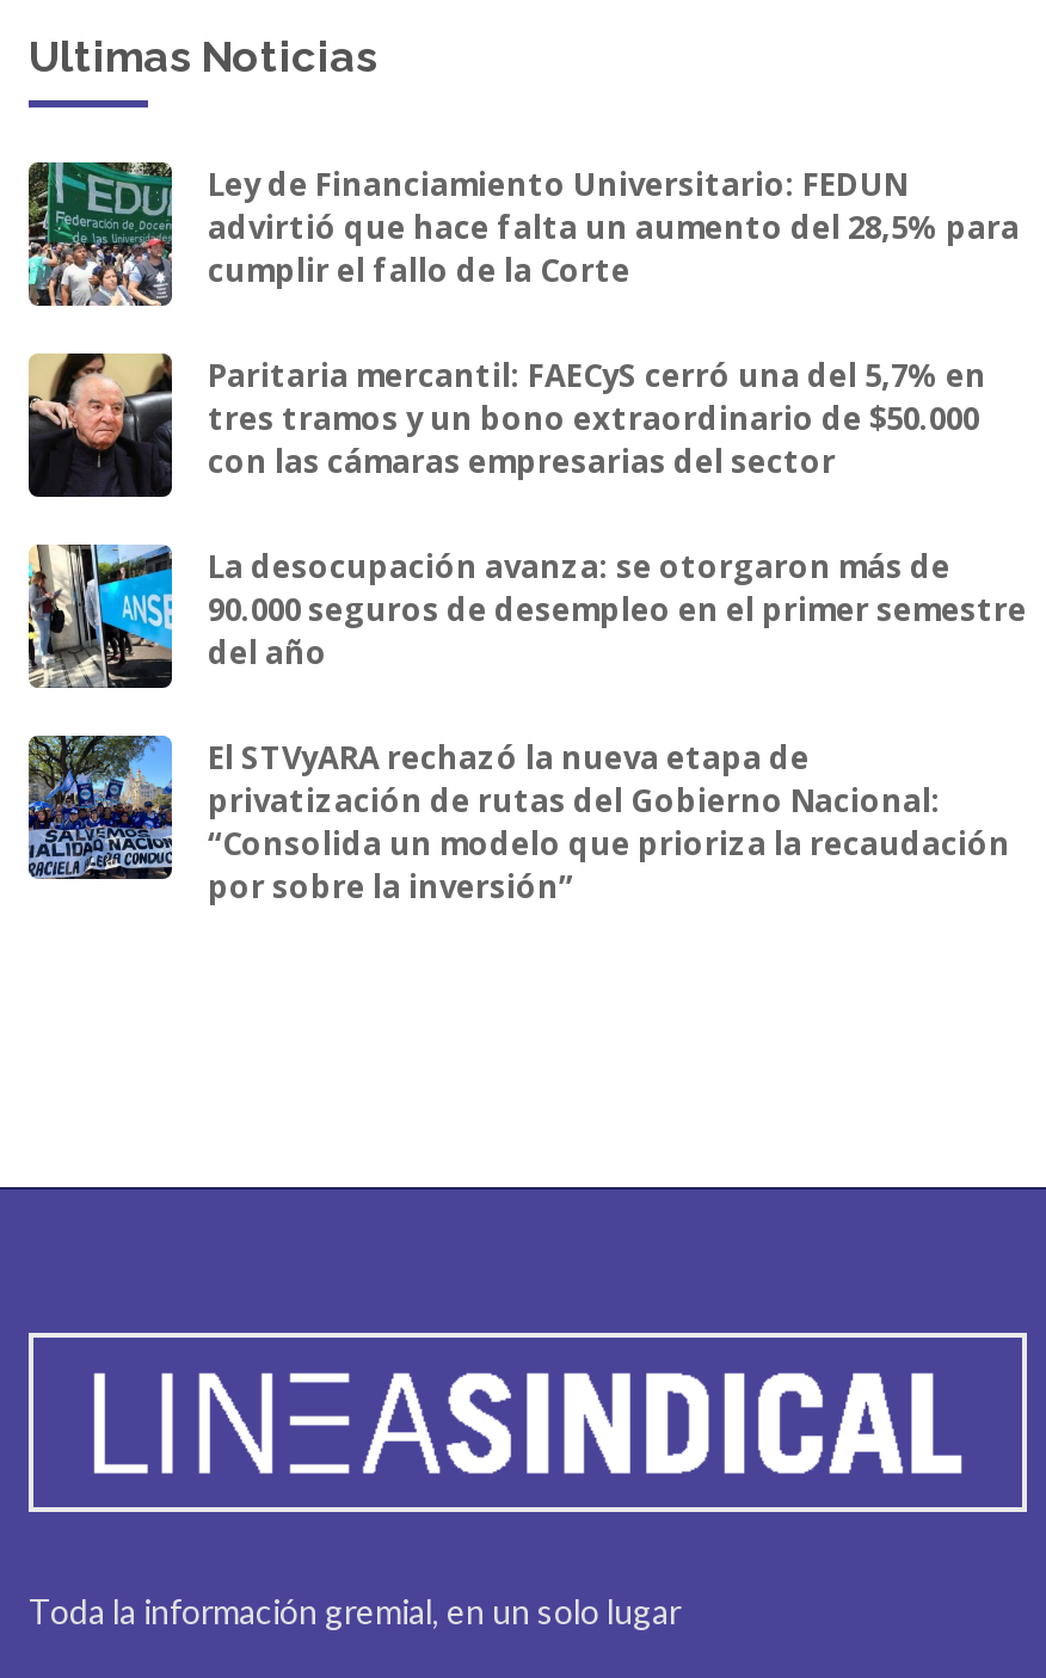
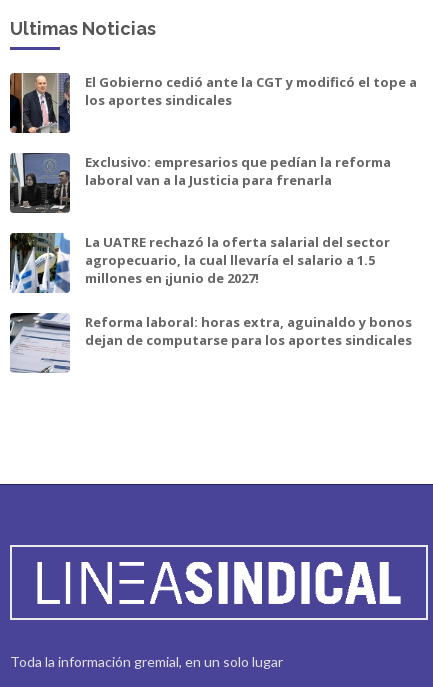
- [image]
- Ley de Financiamiento Universitario: FEDUN
- advirtió que hace falta un aumento del 28,5% para
- cumplir el fallo de la Corte
+ [image]
+ El Gobierno cedió ante la CGT y modificó el tope a
+ los aportes sindicales

- [image]
- Paritaria mercantil: FAECyS cerró una del 5,7% en
- tres tramos y un bono extraordinario de $50.000
- con las cámaras empresarias del sector
+ [image]
+ Exclusivo: empresarios que pedían la reforma
+ laboral van a la Justicia para frenarla

- [image]
- La desocupación avanza: se otorgaron más de
- 90.000 seguros de desempleo en el primer semestre
- del año
+ [image]
+ La UATRE rechazó la oferta salarial del sector
+ agropecuario, la cual llevaría el salario a 1.5
+ millones en ¡junio de 2027!

- [image]
- El STVyARA rechazó la nueva etapa de
- privatización de rutas del Gobierno Nacional:
- “Consolida un modelo que prioriza la recaudación
- por sobre la inversión”
+ [image]
+ Reforma laboral: horas extra, aguinaldo y bonos
+ dejan de computarse para los aportes sindicales
